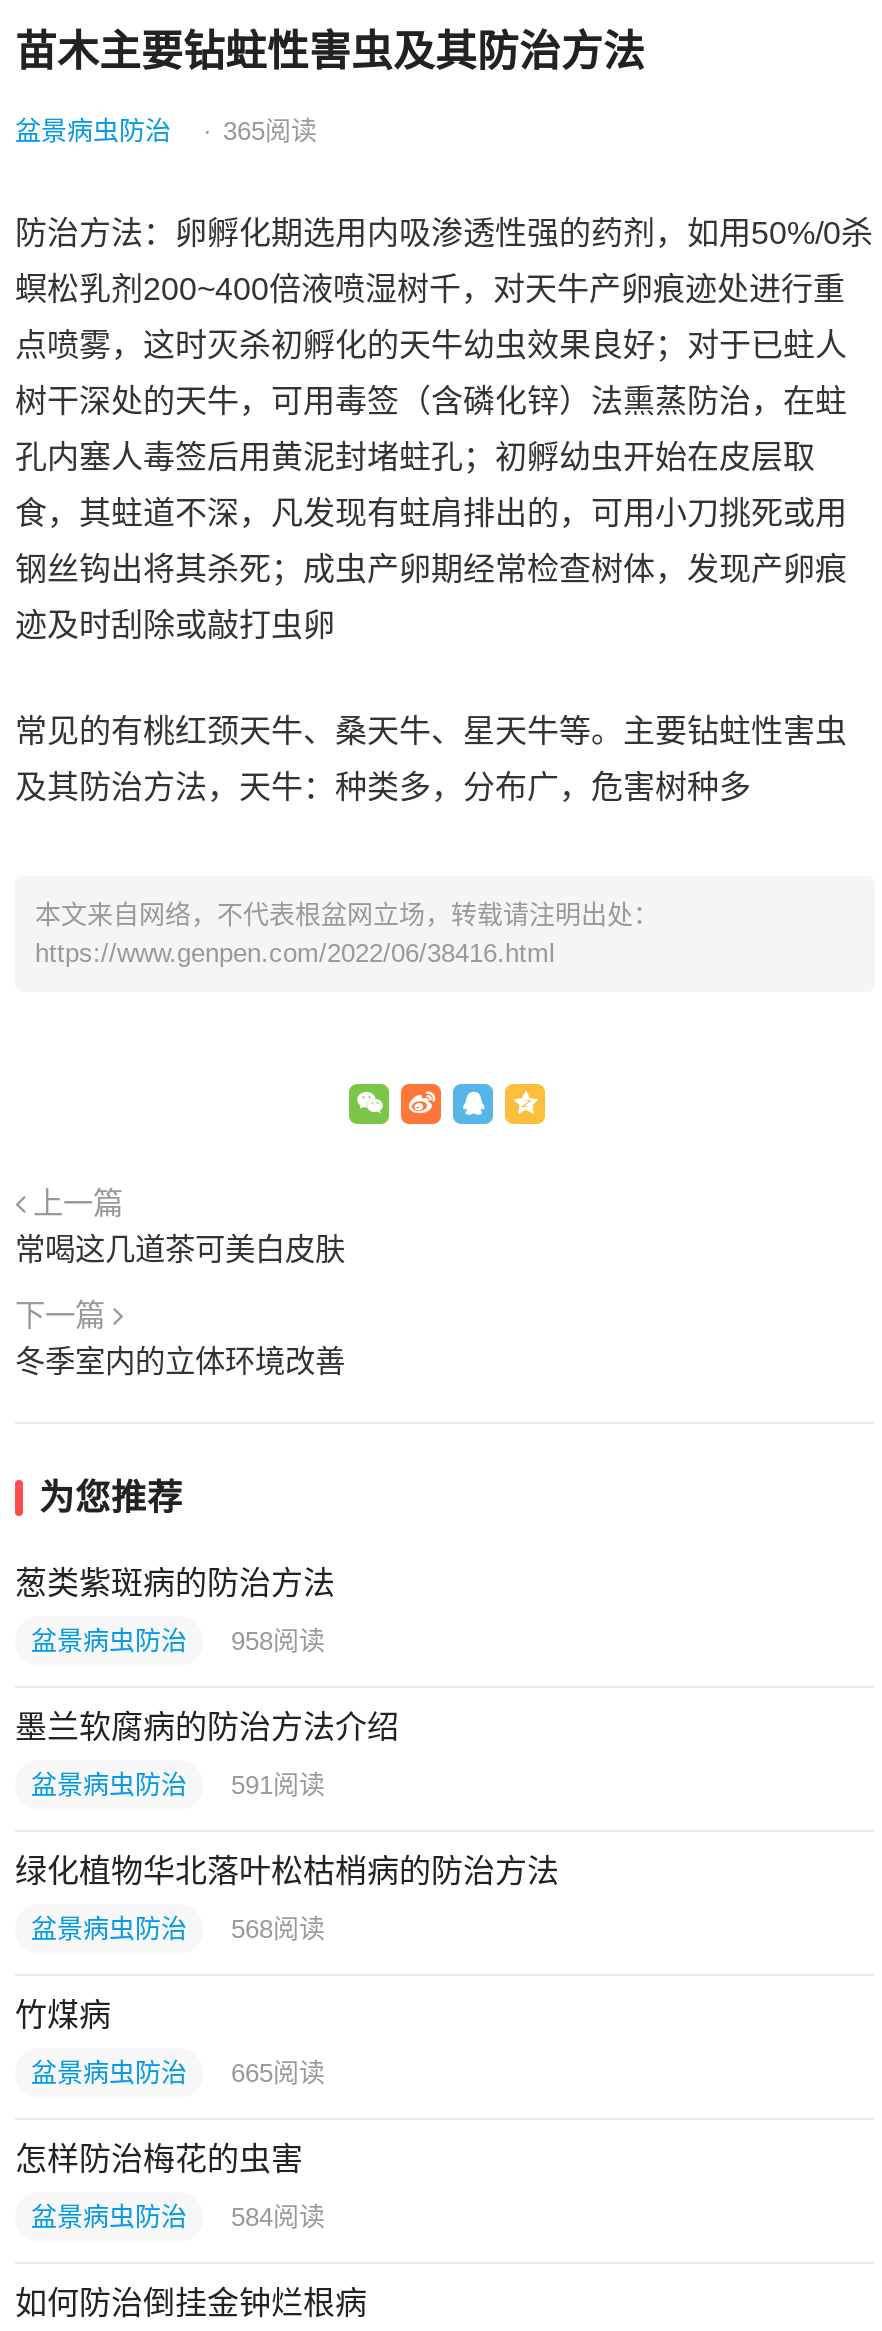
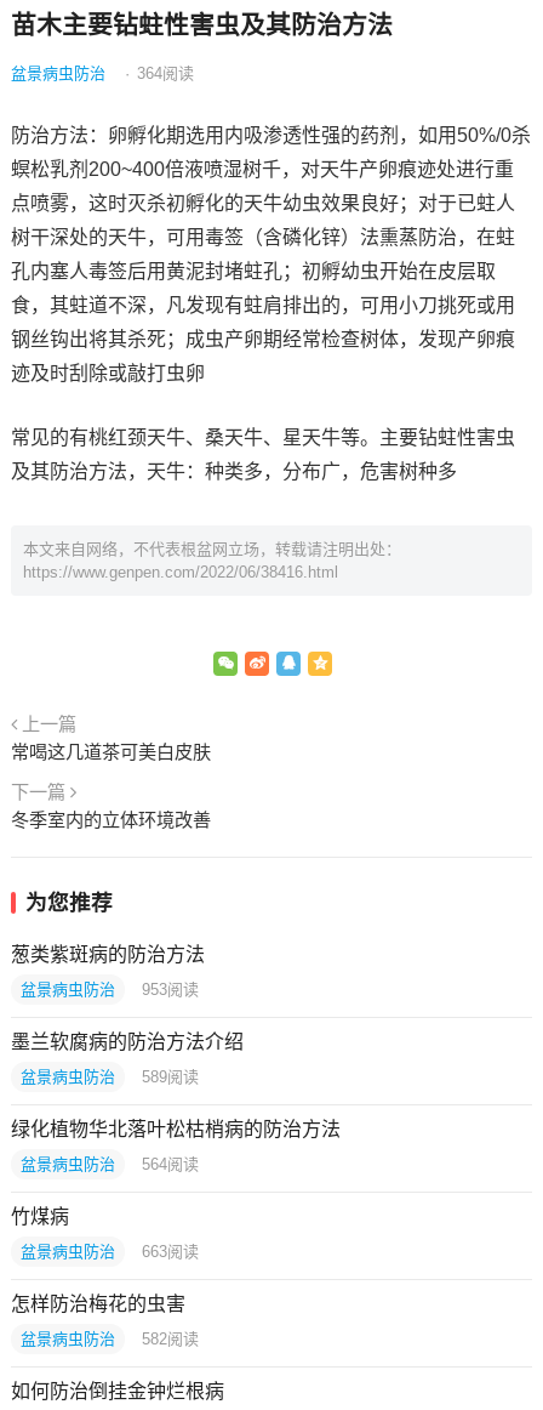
- 盆景病虫防治 · 365阅读
+ 盆景病虫防治 · 364阅读

- 盆景病虫防治 958阅读
+ 盆景病虫防治 953阅读

- 盆景病虫防治 591阅读
+ 盆景病虫防治 589阅读

- 盆景病虫防治 568阅读
+ 盆景病虫防治 564阅读

- 盆景病虫防治 665阅读
+ 盆景病虫防治 663阅读

- 盆景病虫防治 584阅读
+ 盆景病虫防治 582阅读
